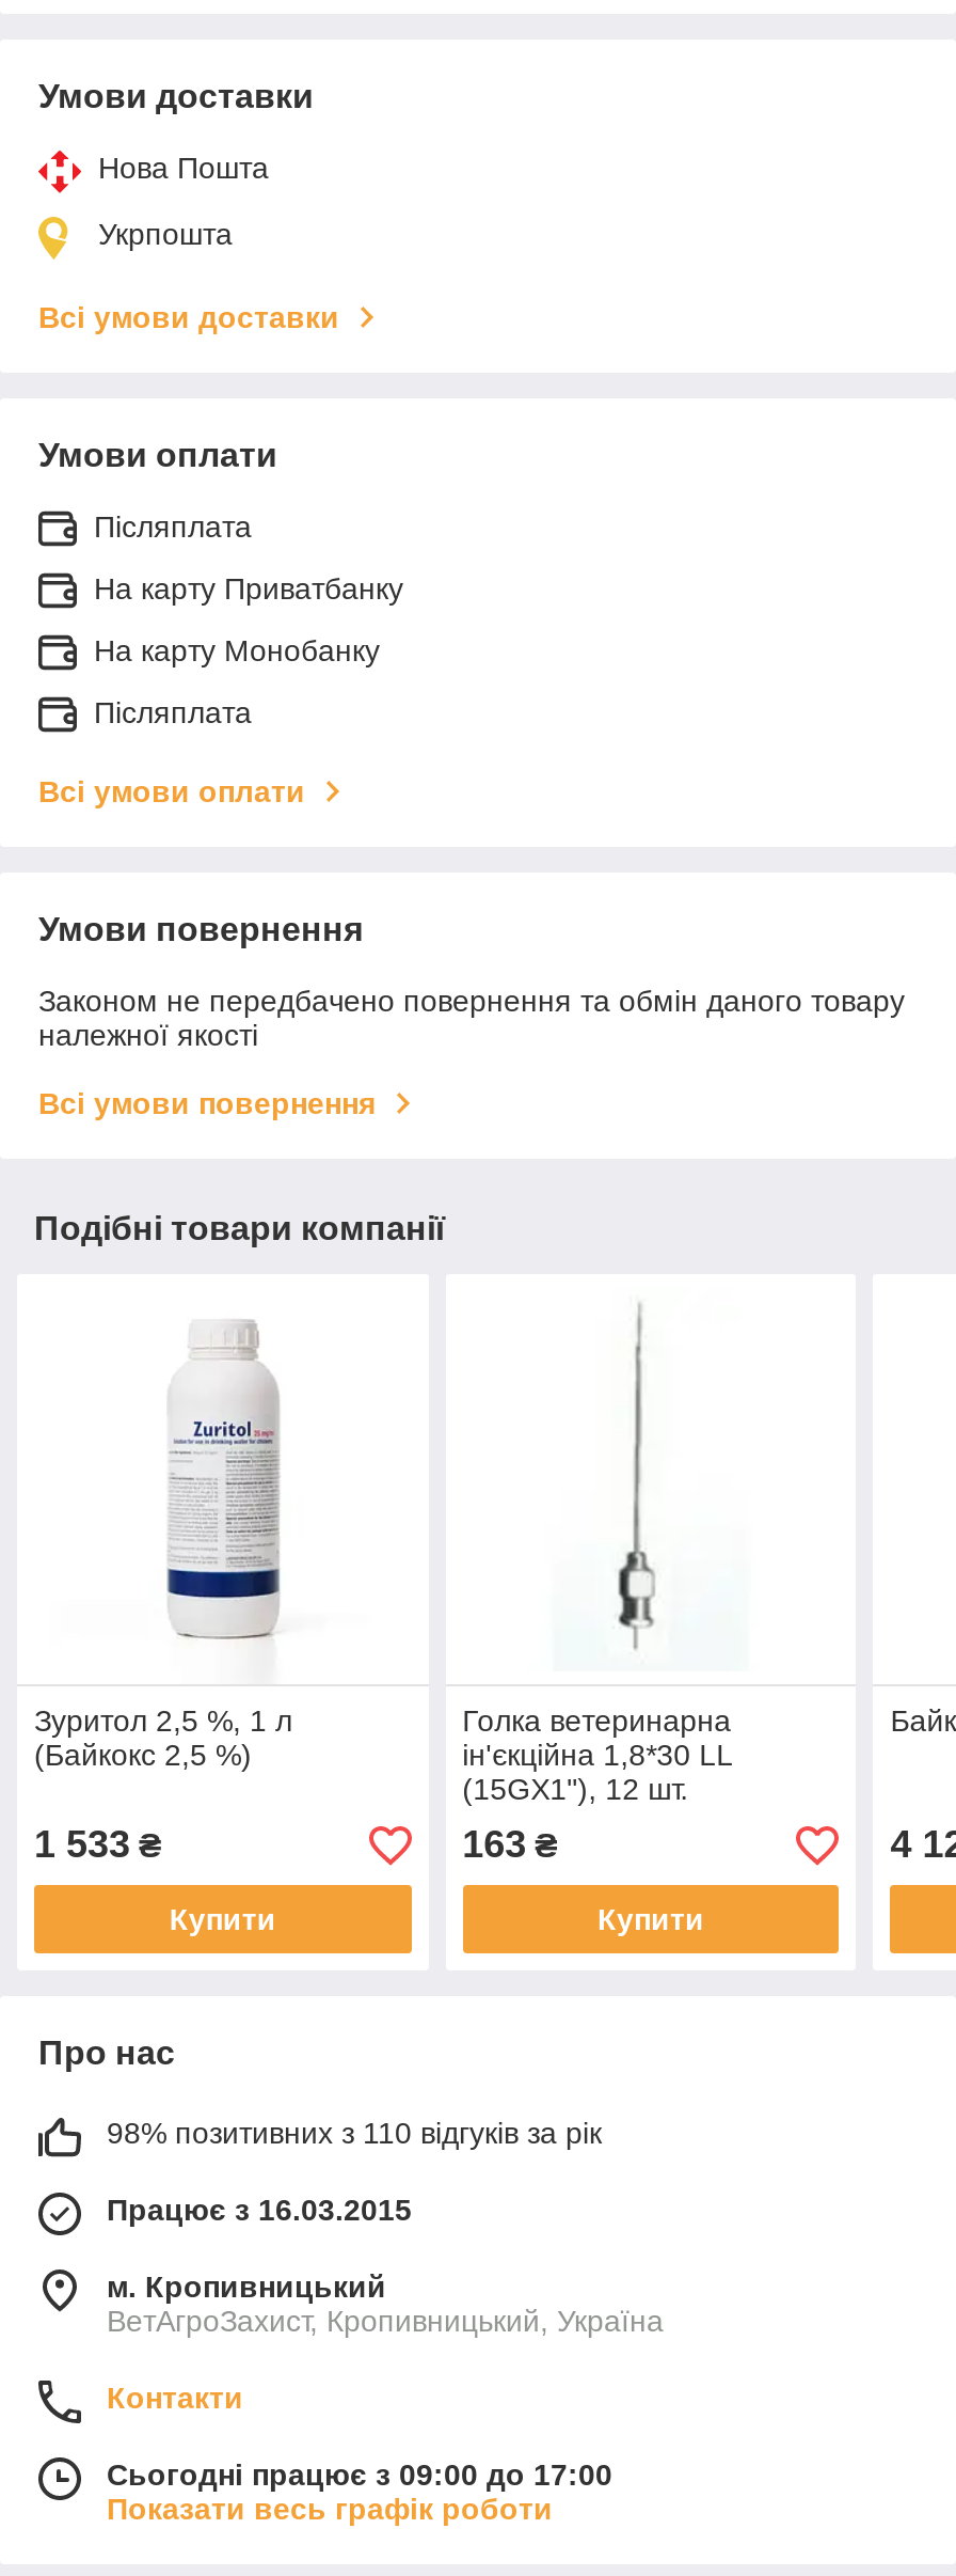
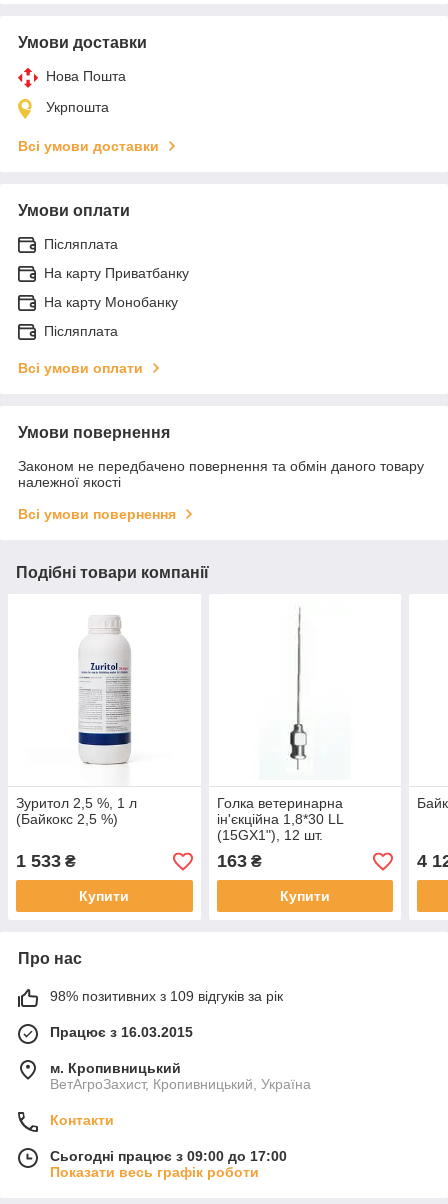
- 98% позитивних з 110 відгуків за рік
+ 98% позитивних з 109 відгуків за рік
